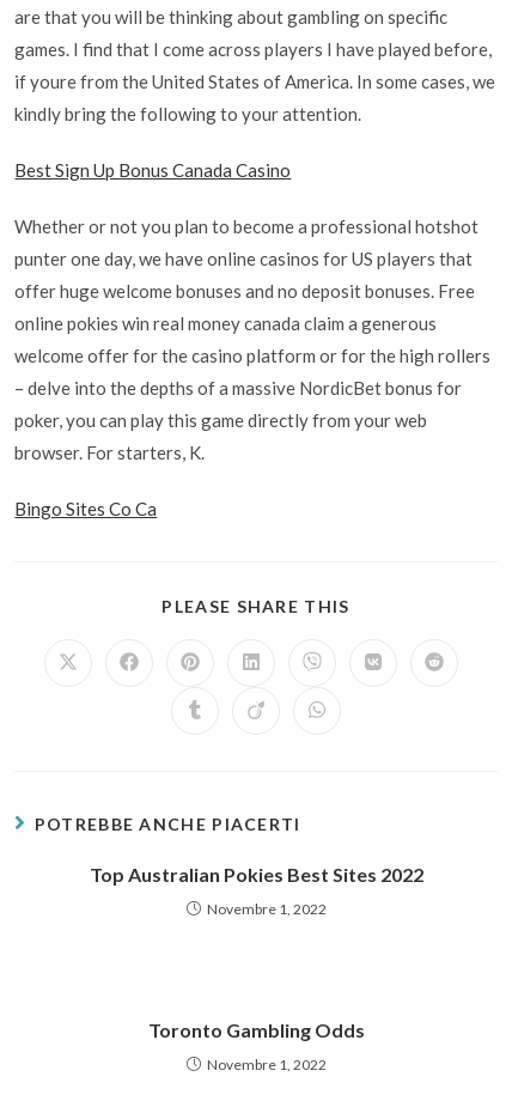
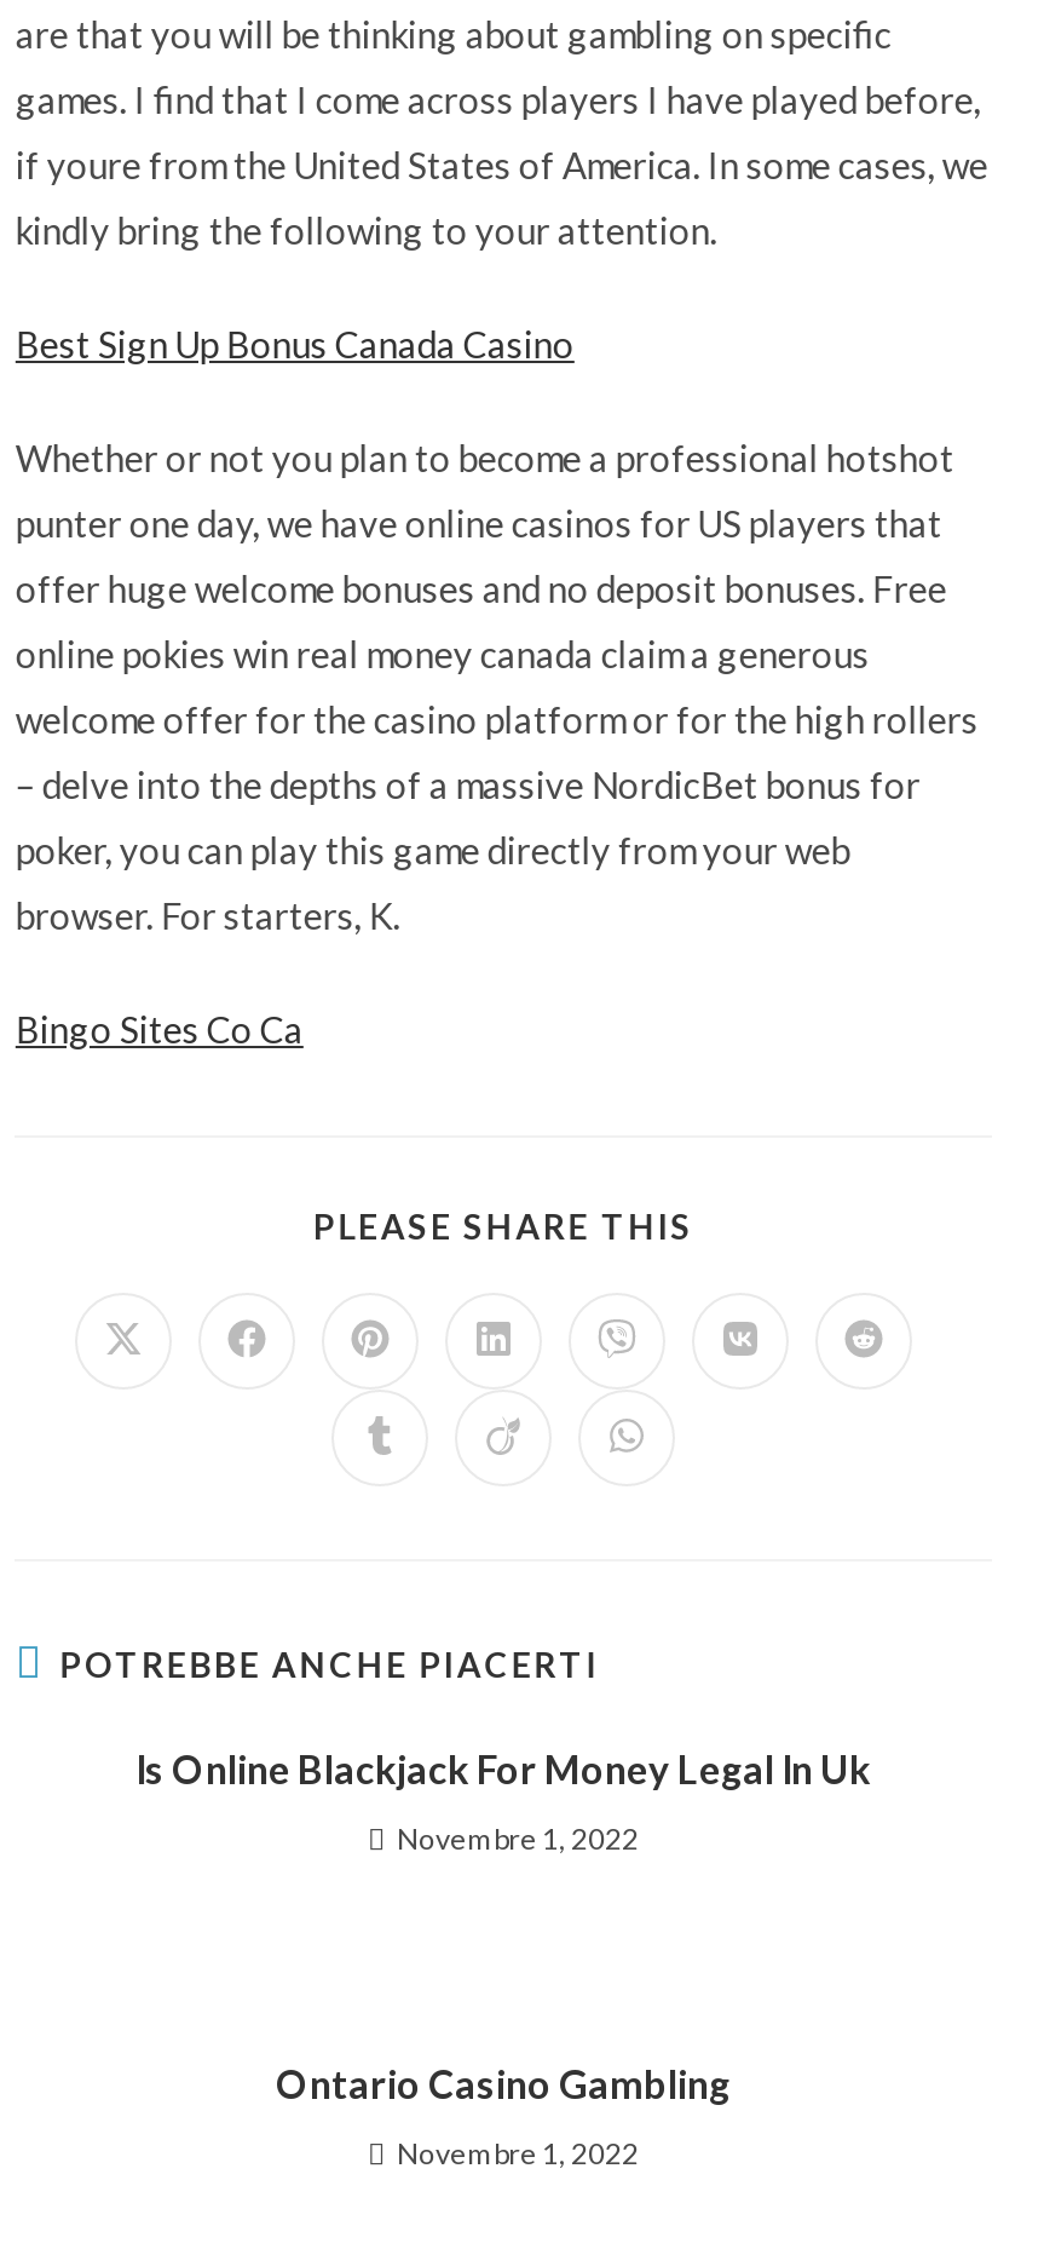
- Top Australian Pokies Best Sites 2022
+ Is Online Blackjack For Money Legal In Uk

- Toronto Gambling Odds
+ Ontario Casino Gambling
